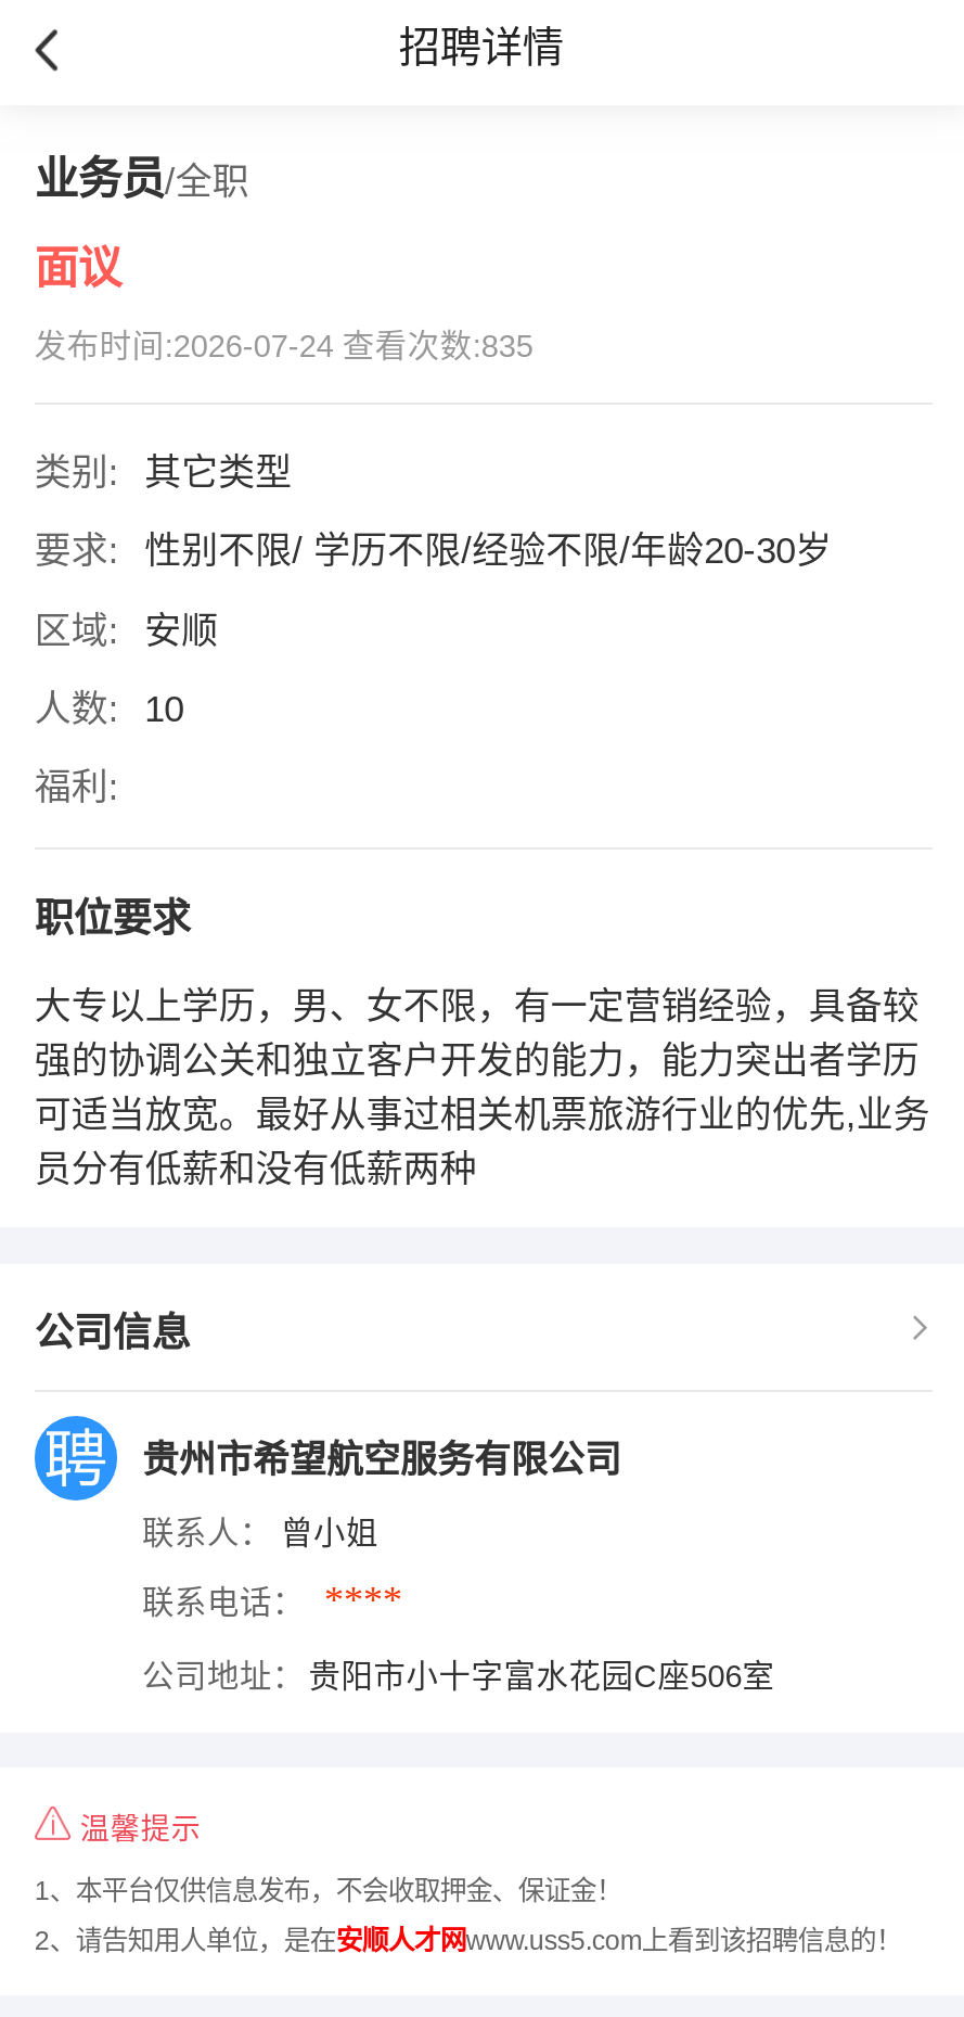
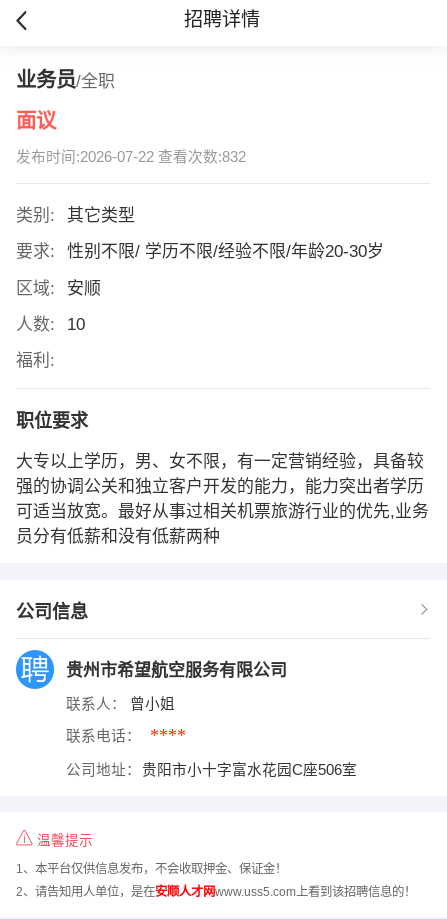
- 发布时间:2026-07-24 查看次数:835
+ 发布时间:2026-07-22 查看次数:832
